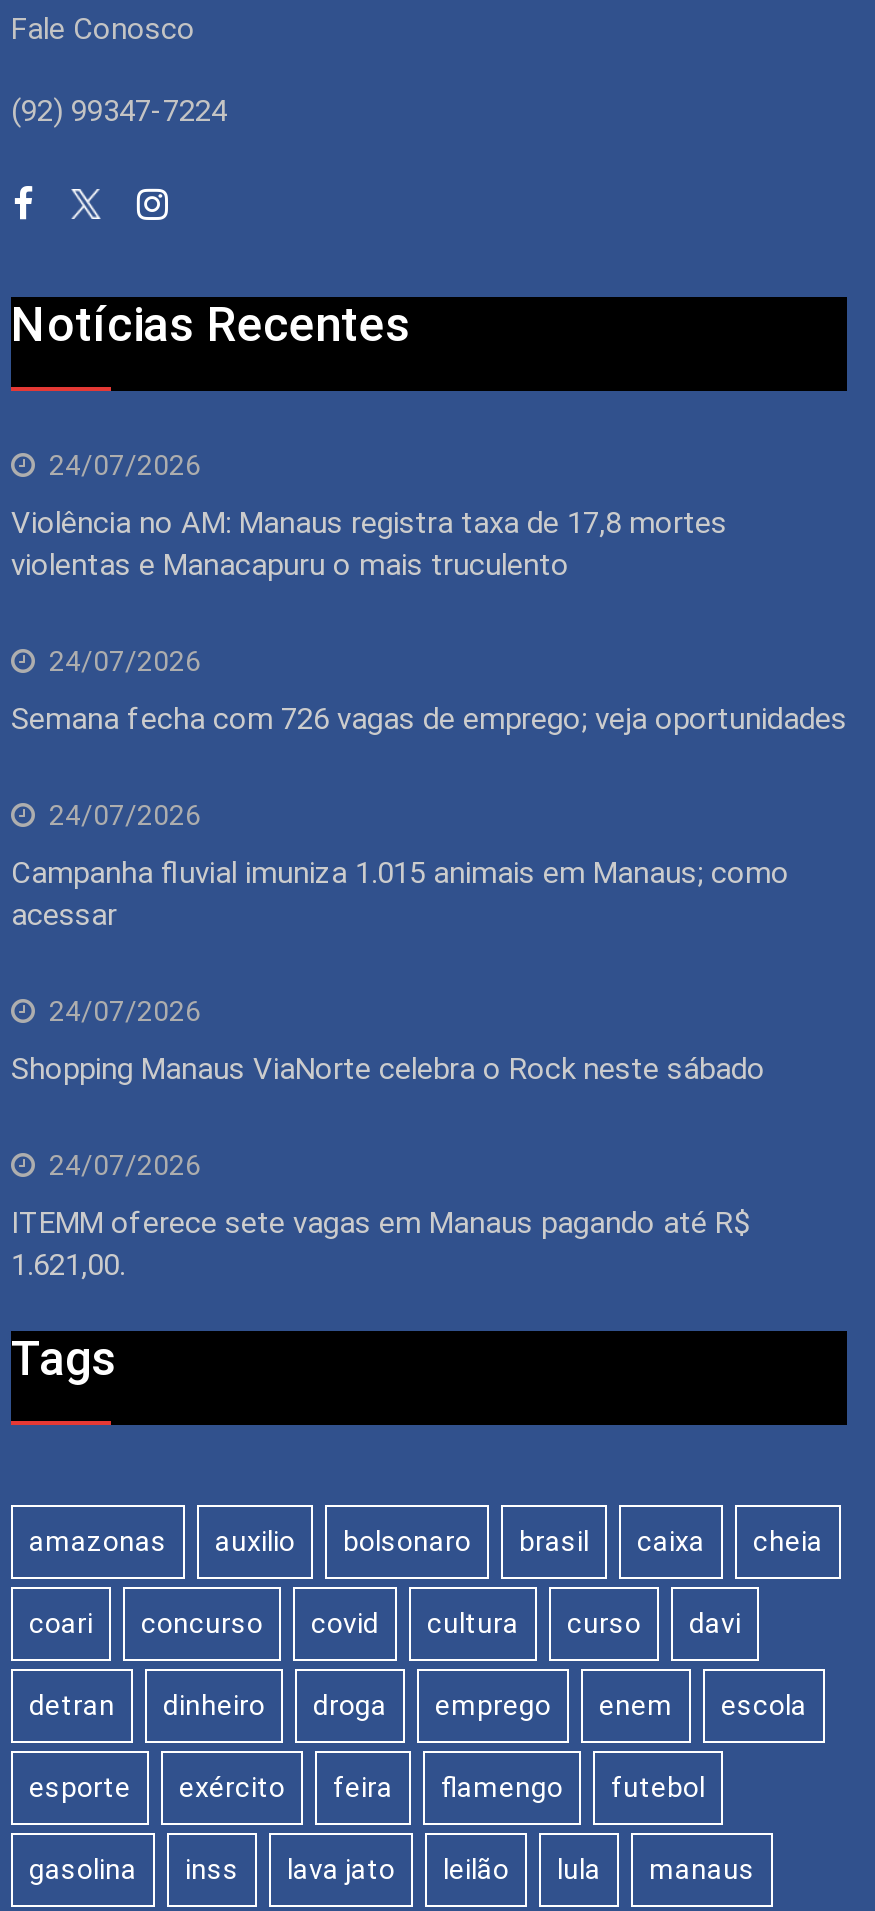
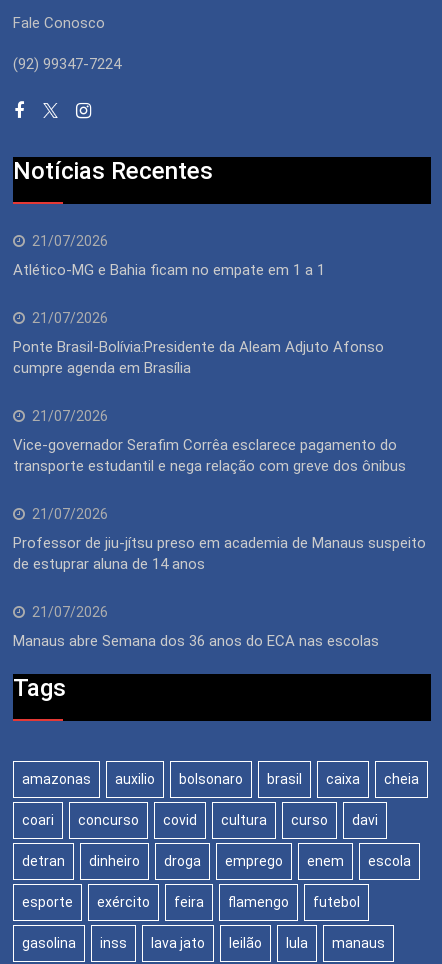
- 24/07/2026
+ 21/07/2026

- Violência no AM: Manaus registra taxa de 17,8 mortes
- violentas e Manacapuru o mais truculento
+ Atlético-MG e Bahia ficam no empate em 1 a 1

- 24/07/2026
+ 21/07/2026

- Semana fecha com 726 vagas de emprego; veja oportunidades
+ Ponte Brasil-Bolívia:Presidente da Aleam Adjuto Afonso
+ cumpre agenda em Brasília

- 24/07/2026
+ 21/07/2026

- Campanha fluvial imuniza 1.015 animais em Manaus; como
- acessar
+ Vice-governador Serafim Corrêa esclarece pagamento do
+ transporte estudantil e nega relação com greve dos ônibus

- 24/07/2026
+ 21/07/2026

- Shopping Manaus ViaNorte celebra o Rock neste sábado
+ Professor de jiu-jítsu preso em academia de Manaus suspeito
+ de estuprar aluna de 14 anos

- 24/07/2026
+ 21/07/2026

- ITEMM oferece sete vagas em Manaus pagando até R$
- 1.621,00.
+ Manaus abre Semana dos 36 anos do ECA nas escolas
